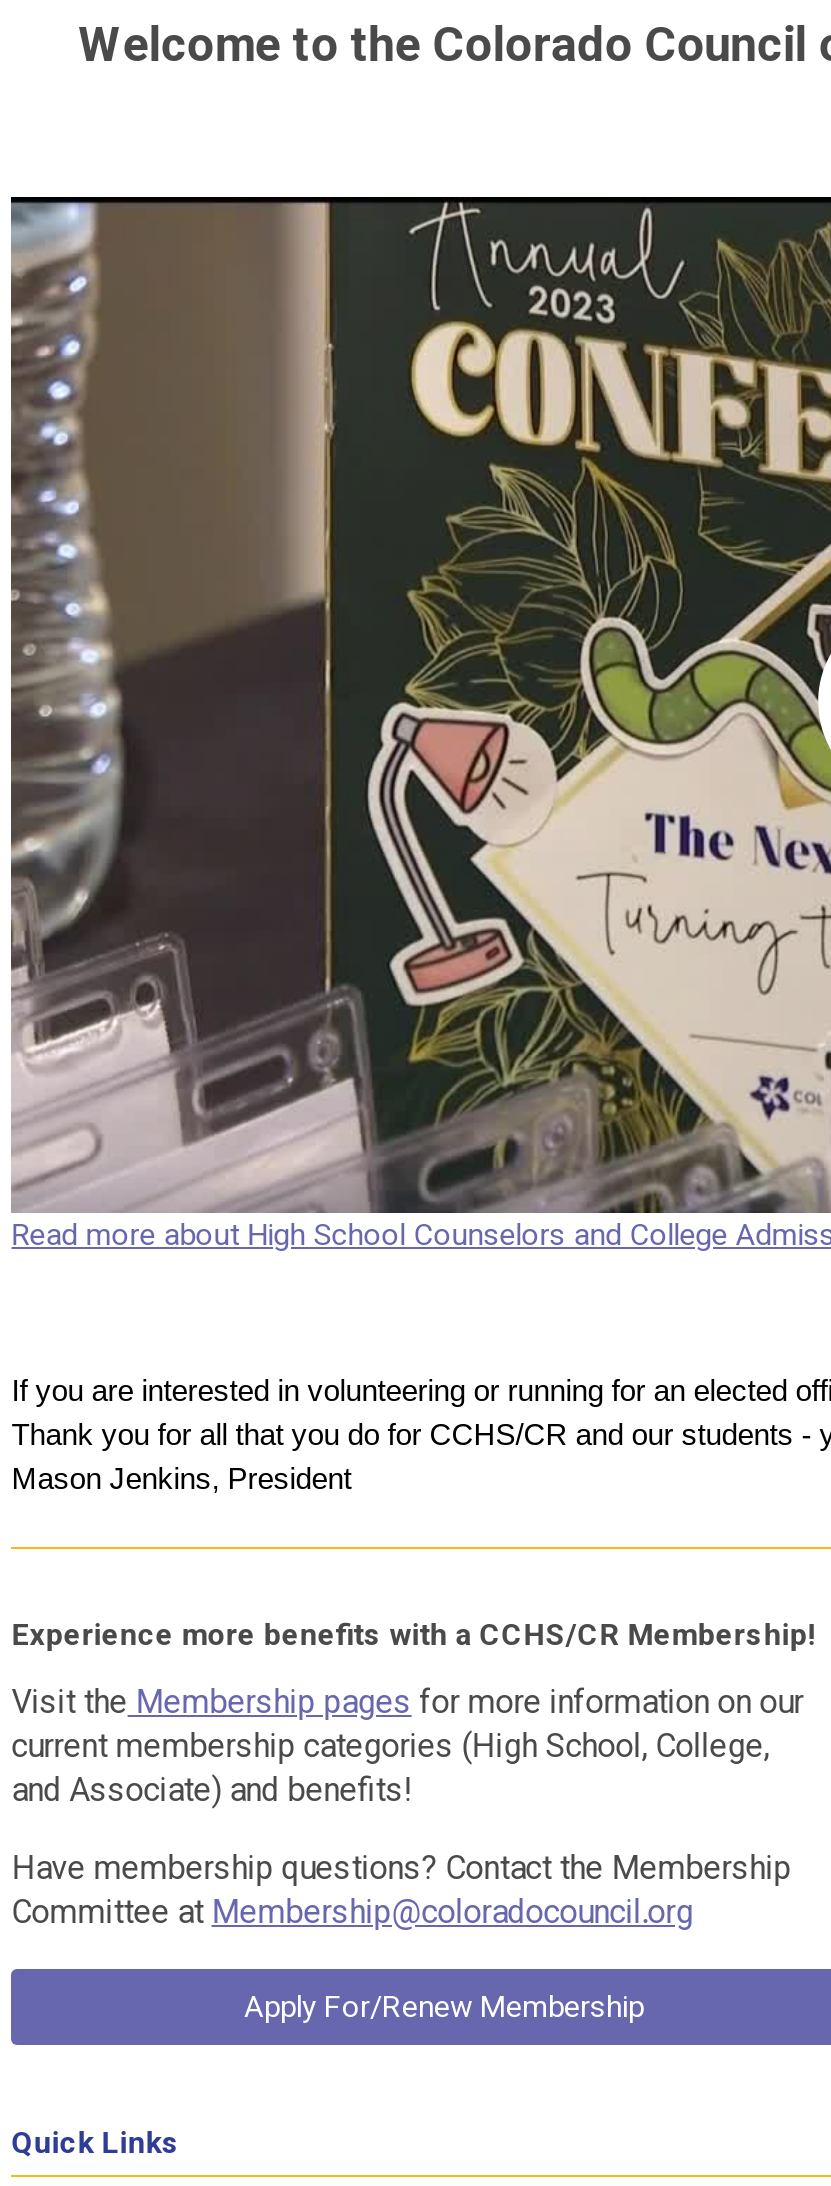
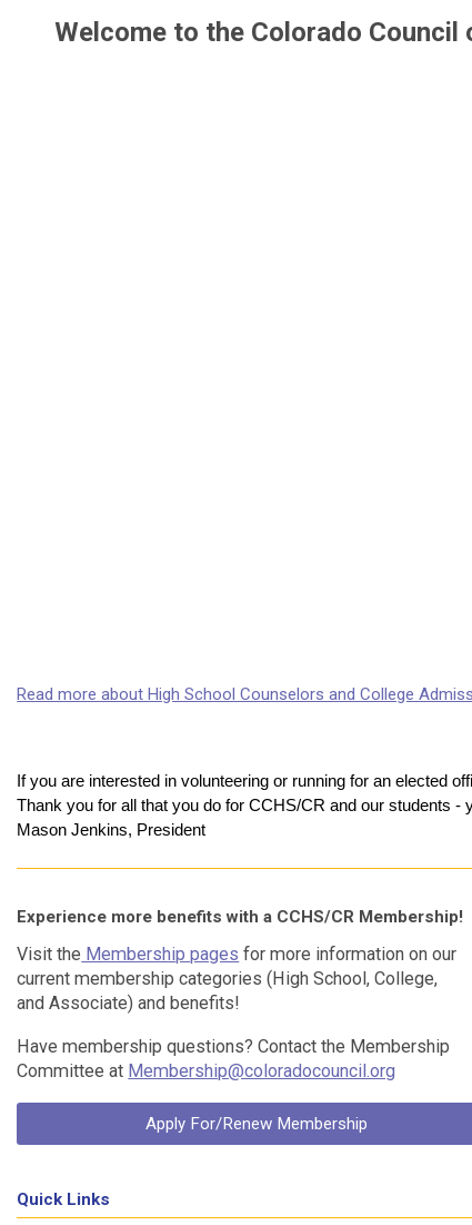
- [image]
